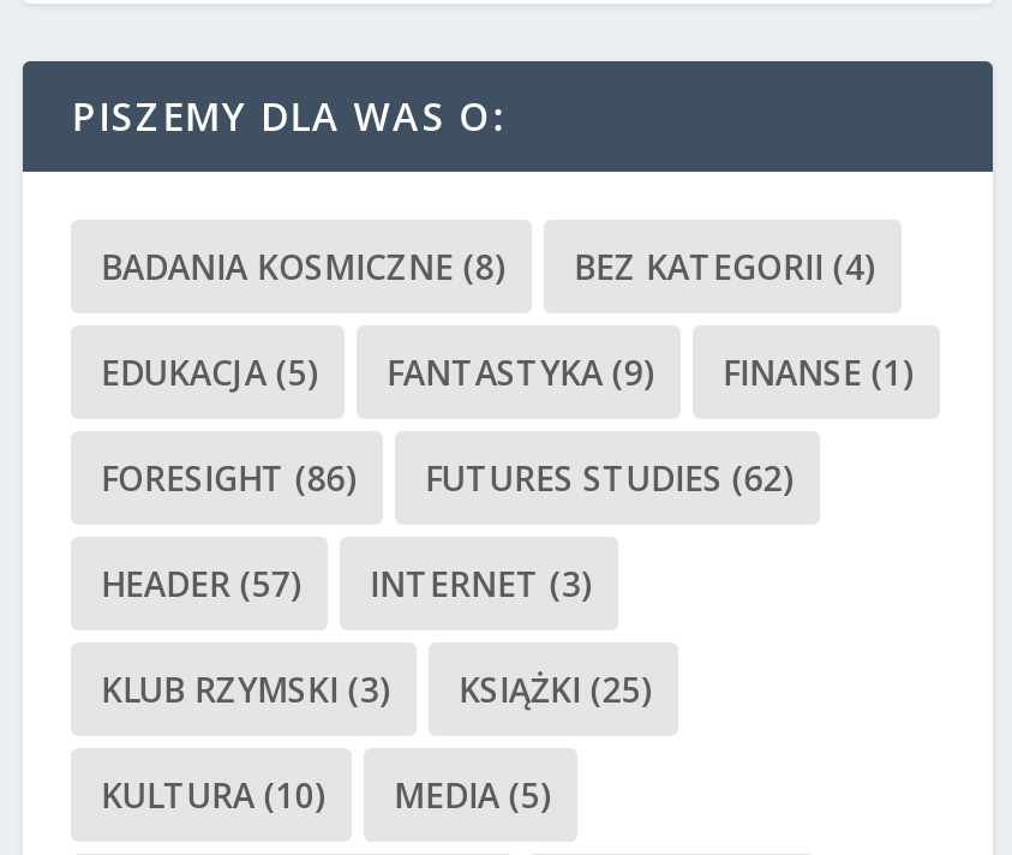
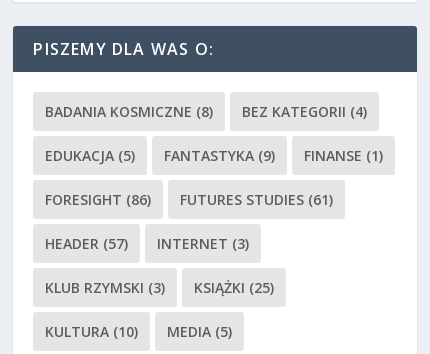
- FUTURES STUDIES (62)
+ FUTURES STUDIES (61)
